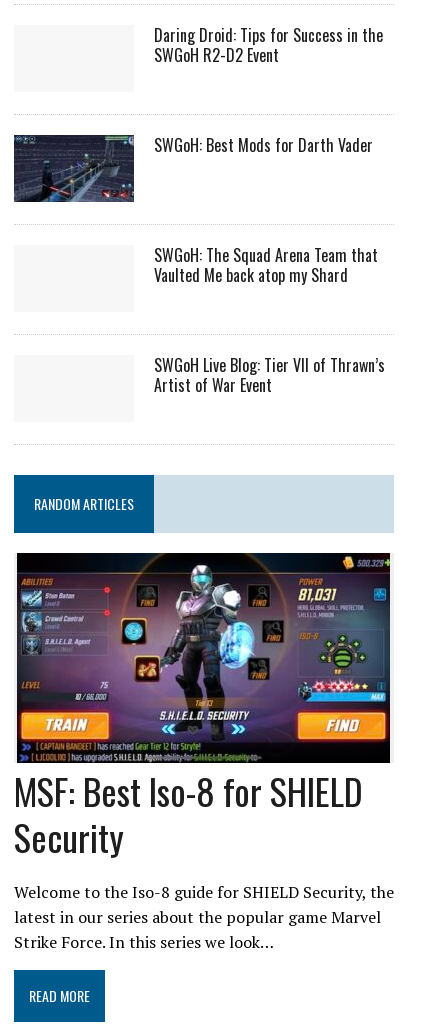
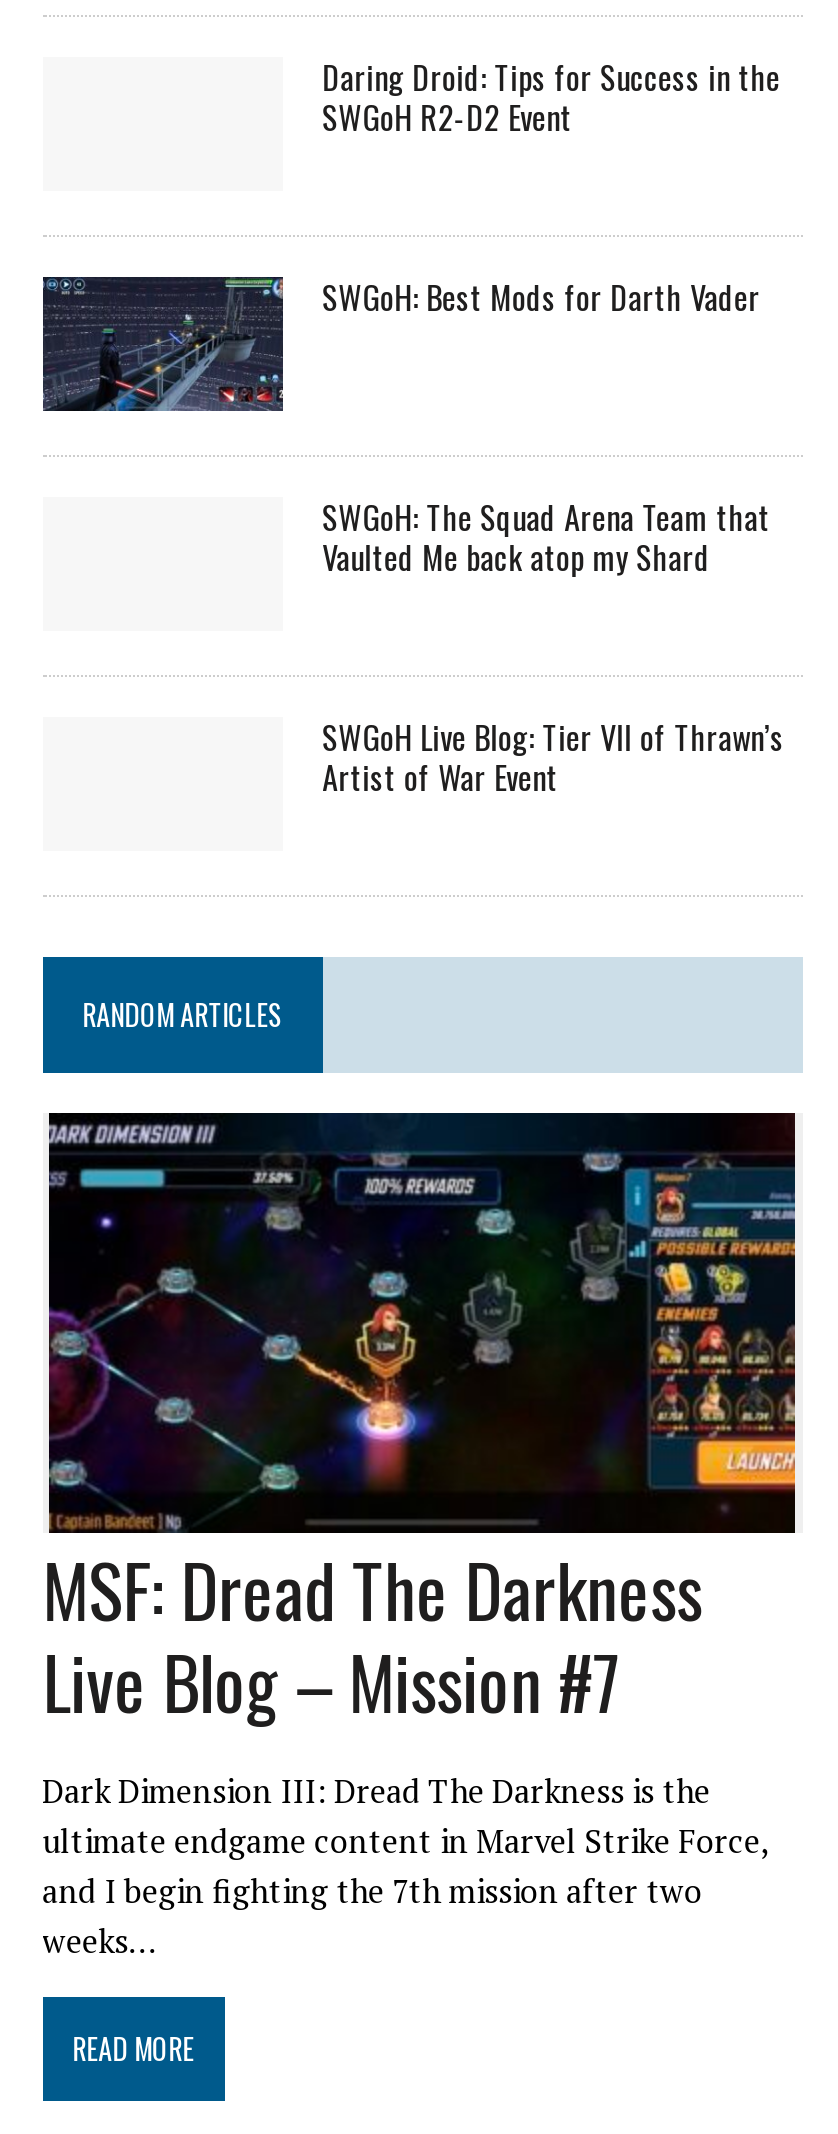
- [image]
- MSF: Best Iso-8 for SHIELD
- Security
- Welcome to the Iso-8 guide for SHIELD Security, the
- latest in our series about the popular game Marvel
- Strike Force. In this series we look…
+ [image]
+ MSF: Dread The Darkness
+ Live Blog – Mission #7
+ Dark Dimension III: Dread The Darkness is the
+ ultimate endgame content in Marvel Strike Force,
+ and I begin fighting the 7th mission after two
+ weeks…
